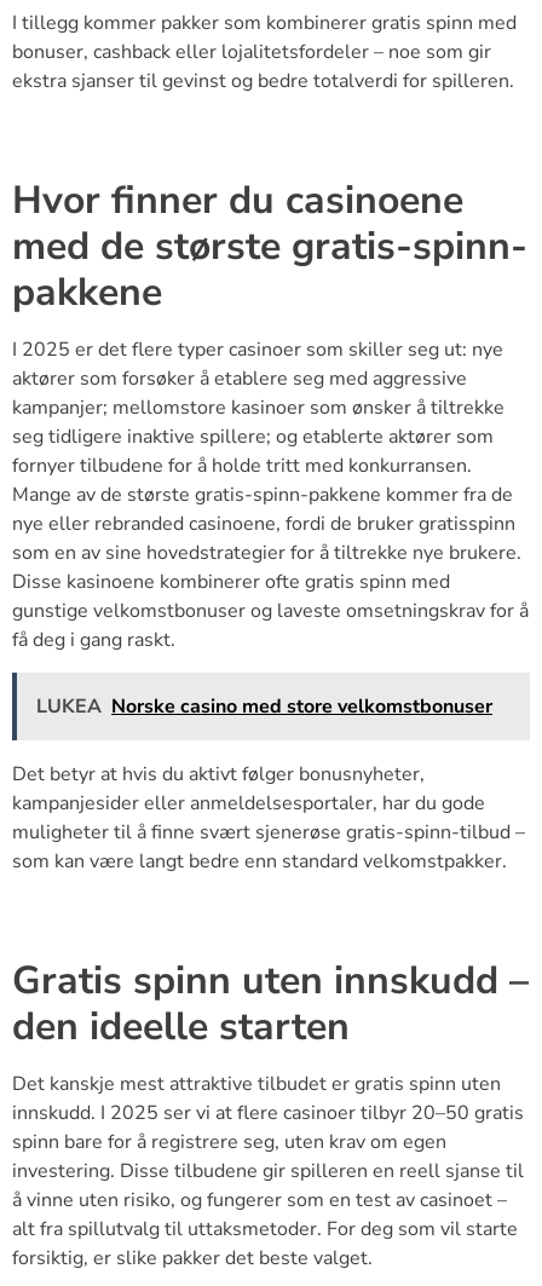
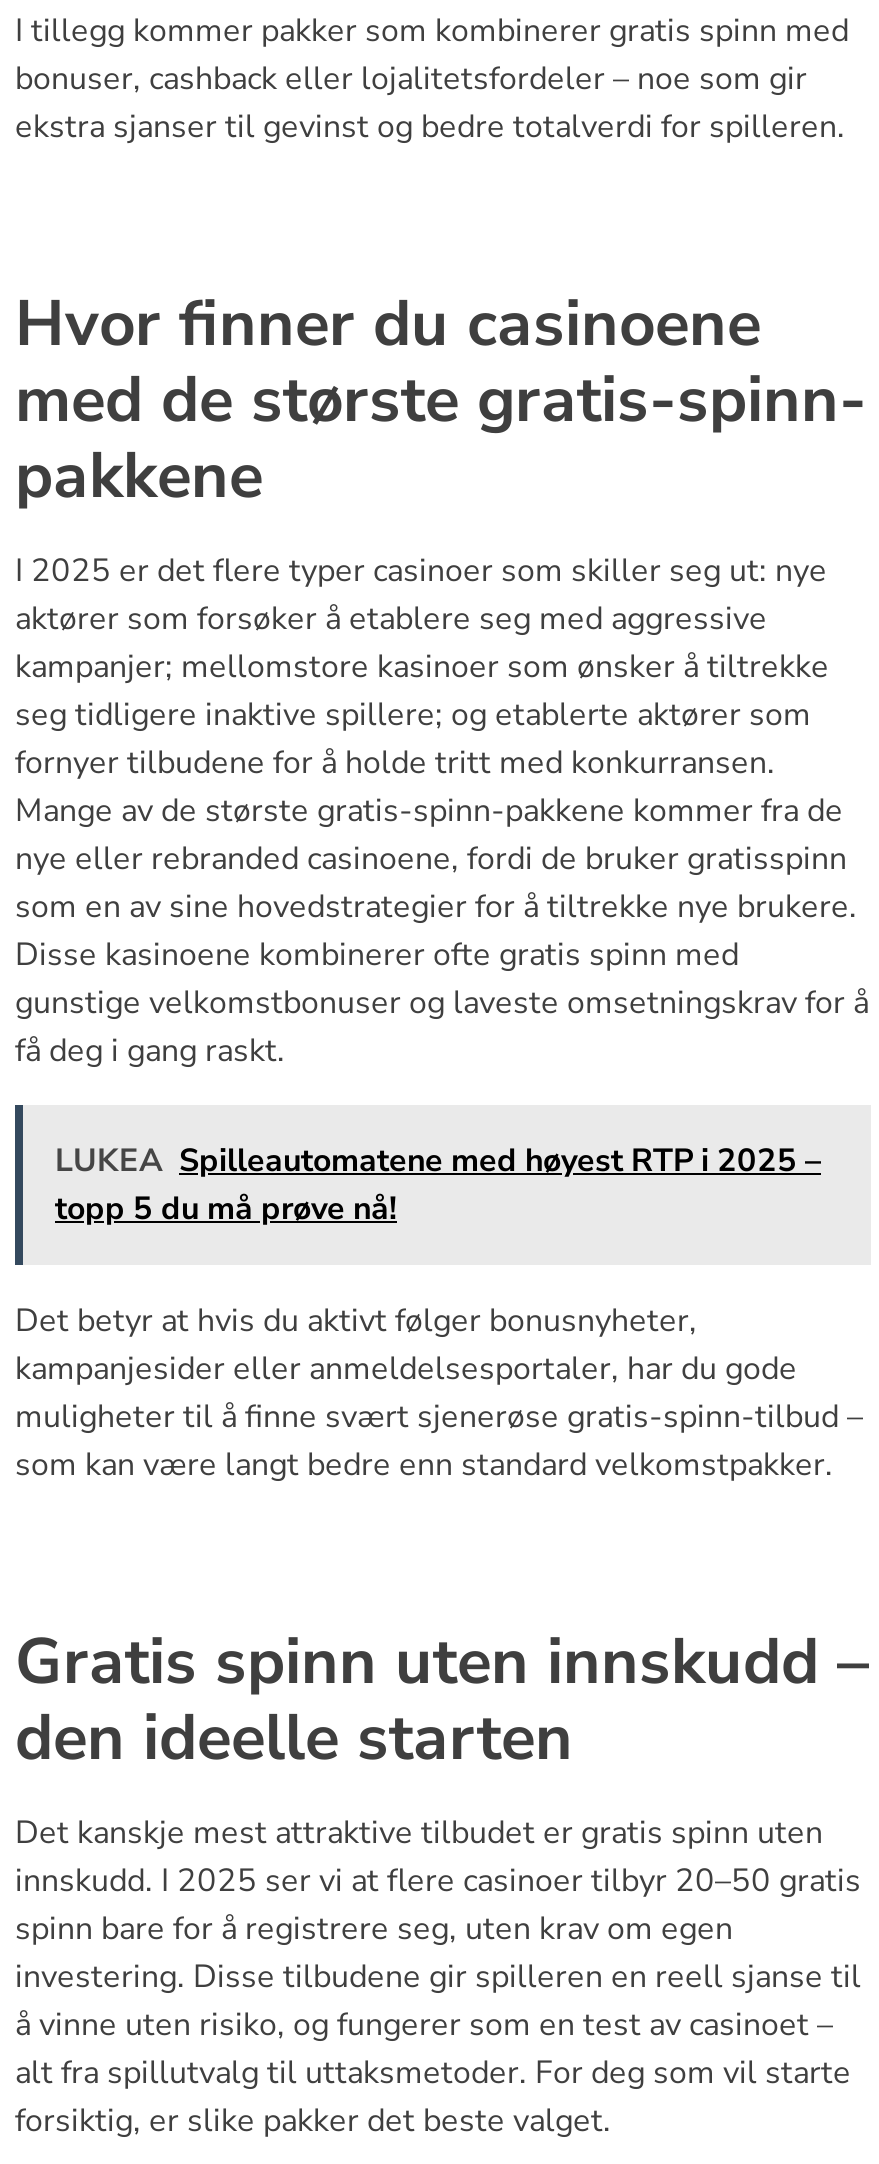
- LUKEA Norske casino med store velkomstbonuser
+ LUKEA Spilleautomatene med høyest RTP i 2025 –
+ topp 5 du må prøve nå!
